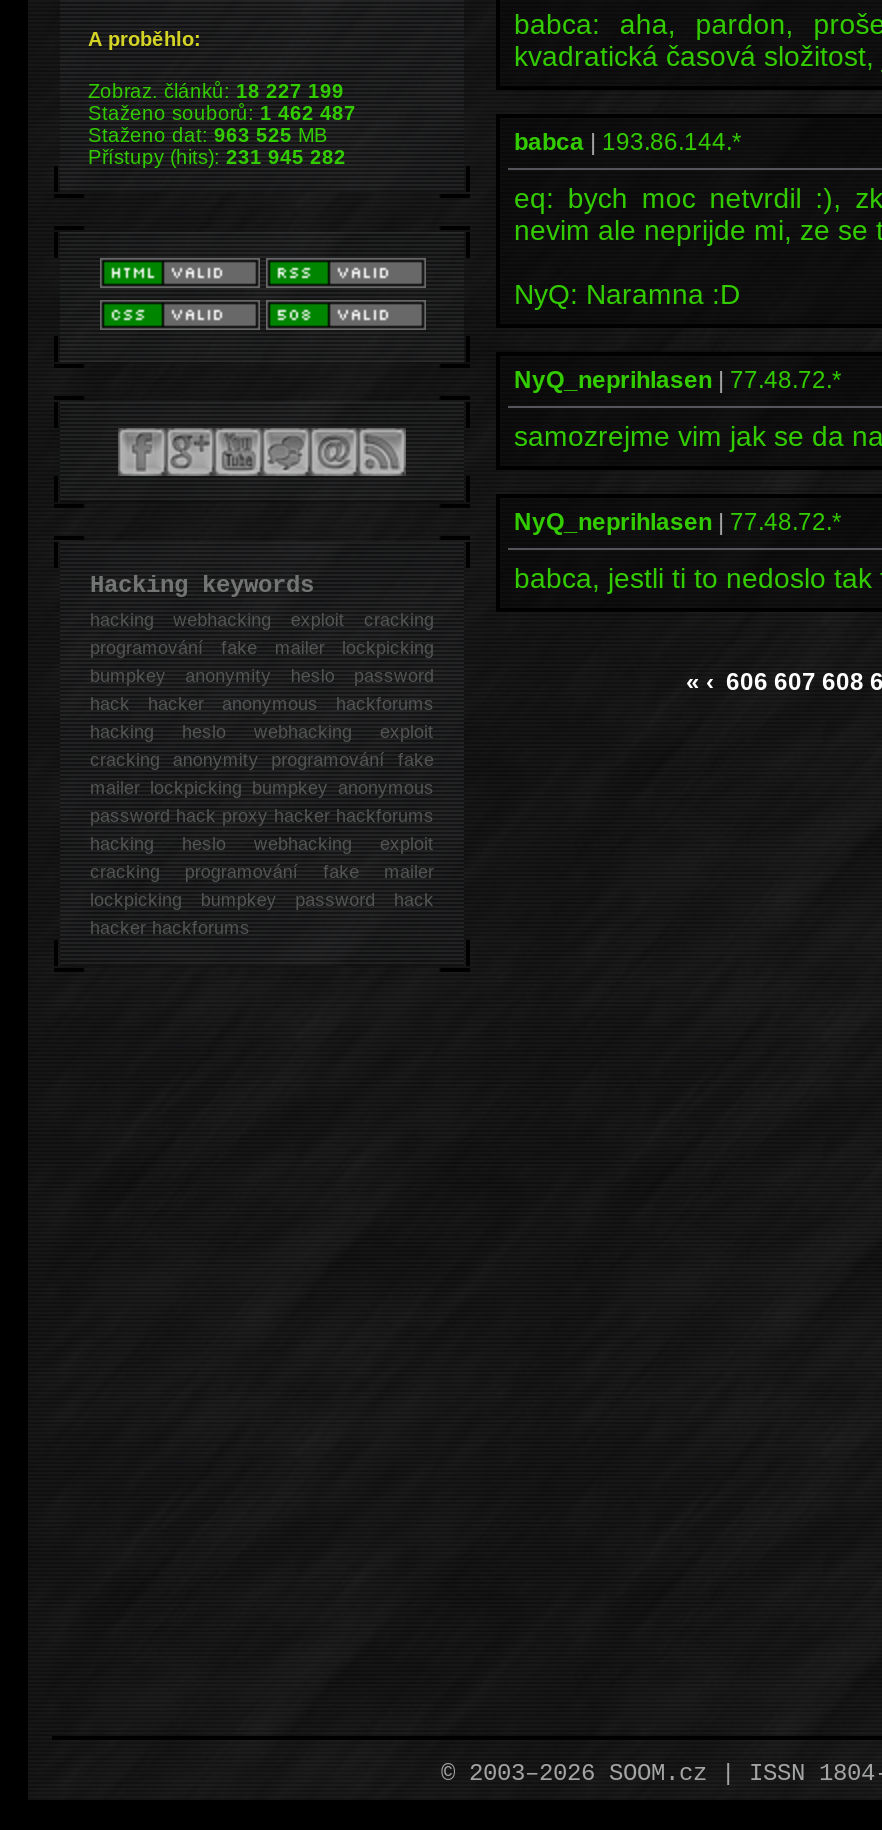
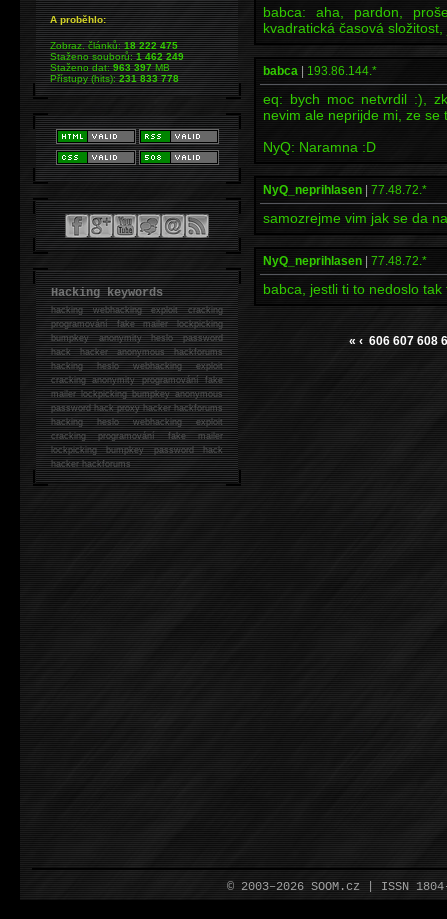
- Zobraz. článků: 18 227 199
+ Zobraz. článků: 18 222 475

- Staženo souborů: 1 462 487
+ Staženo souborů: 1 462 249

- Staženo dat: 963 525 MB
+ Staženo dat: 963 397 MB

- Přístupy (hits): 231 945 282
+ Přístupy (hits): 231 833 778
